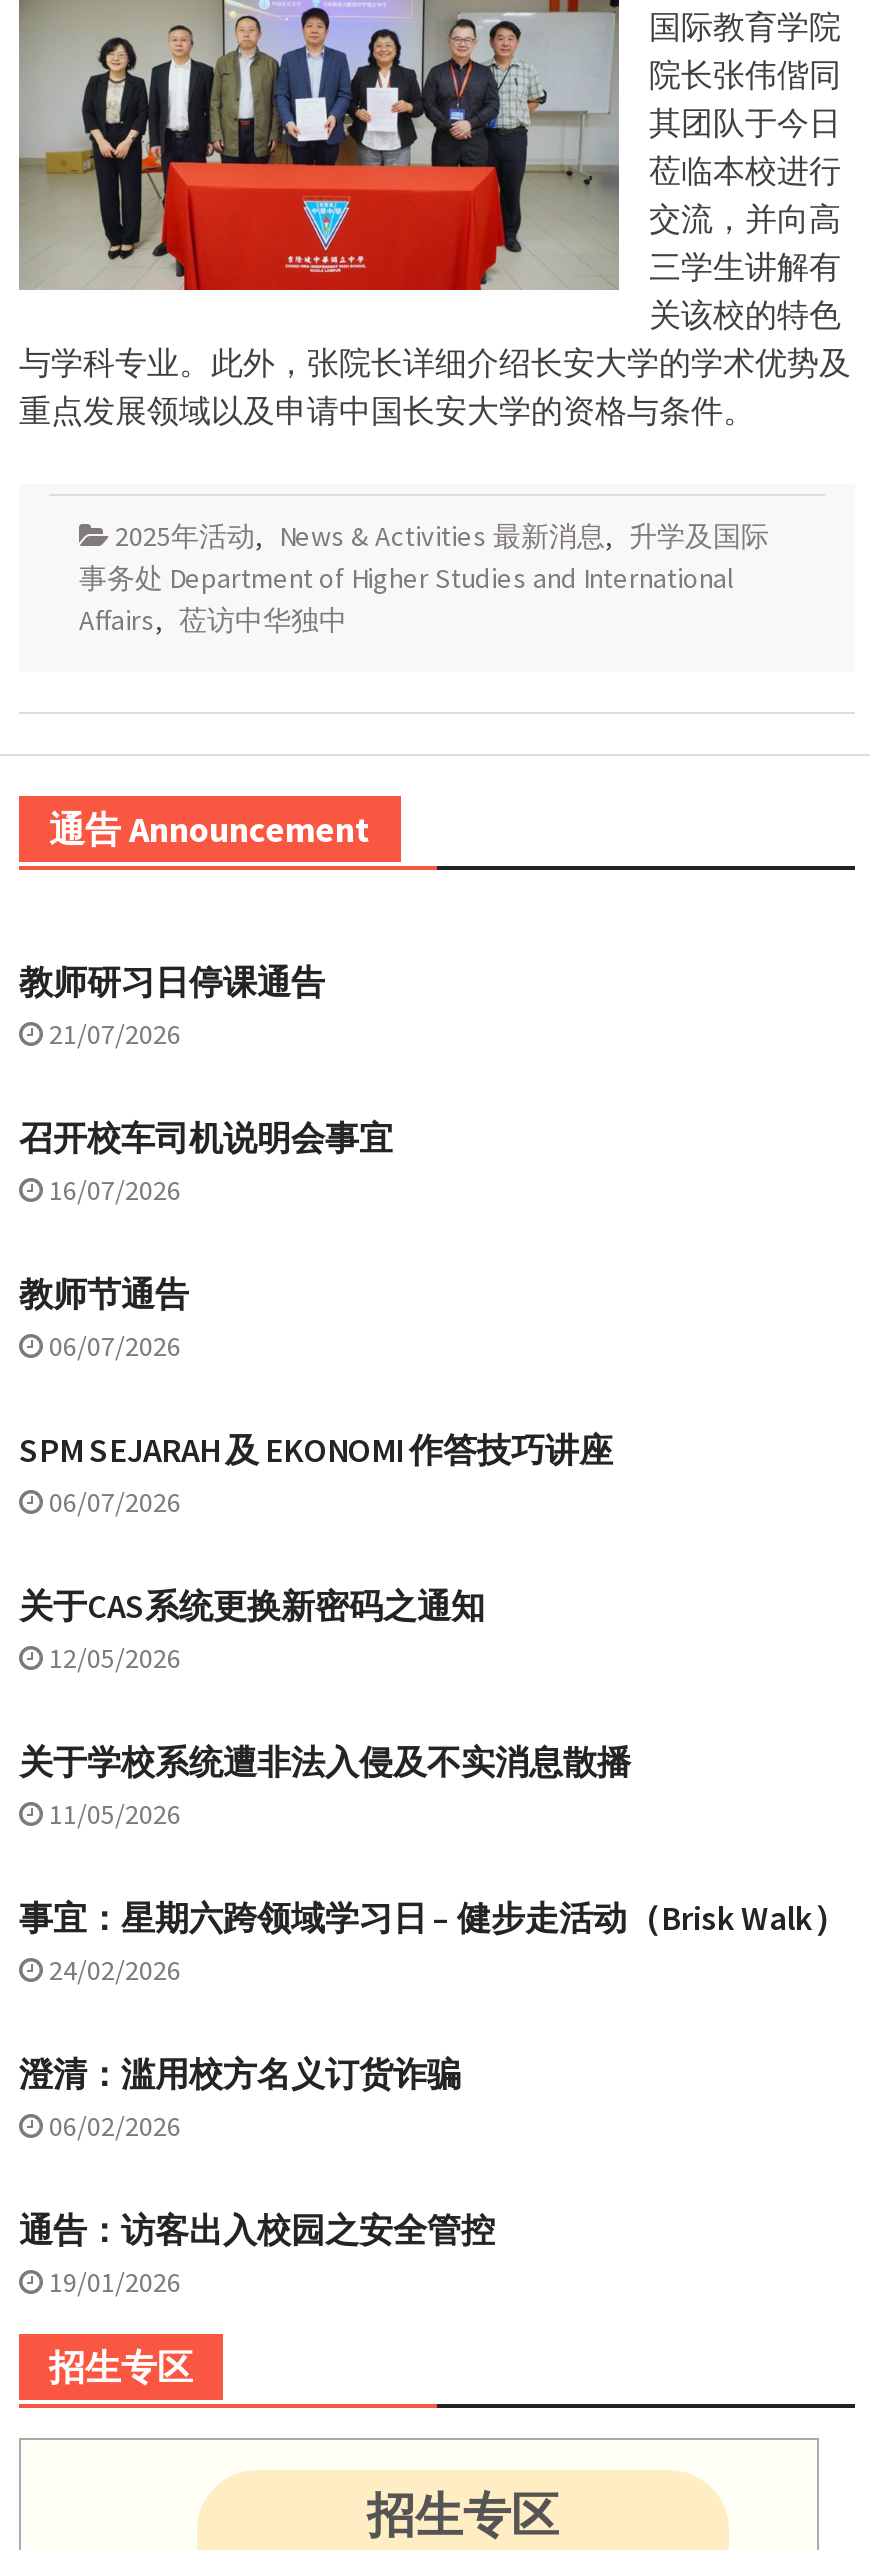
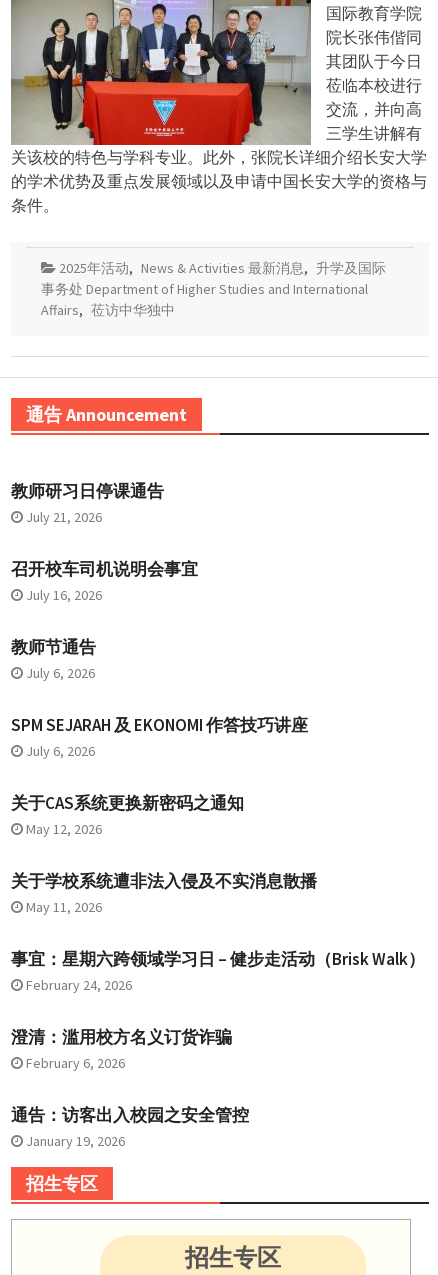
- 21/07/2026
+ July 21, 2026

- 16/07/2026
+ July 16, 2026

- 06/07/2026
+ July 6, 2026

- 06/07/2026
+ July 6, 2026

- 12/05/2026
+ May 12, 2026

- 11/05/2026
+ May 11, 2026

- 24/02/2026
+ February 24, 2026

- 06/02/2026
+ February 6, 2026

- 19/01/2026
+ January 19, 2026
